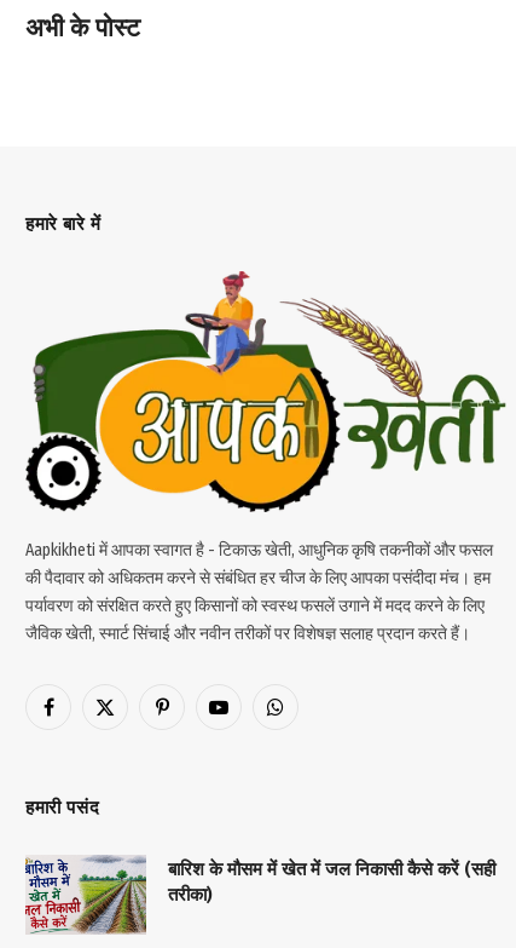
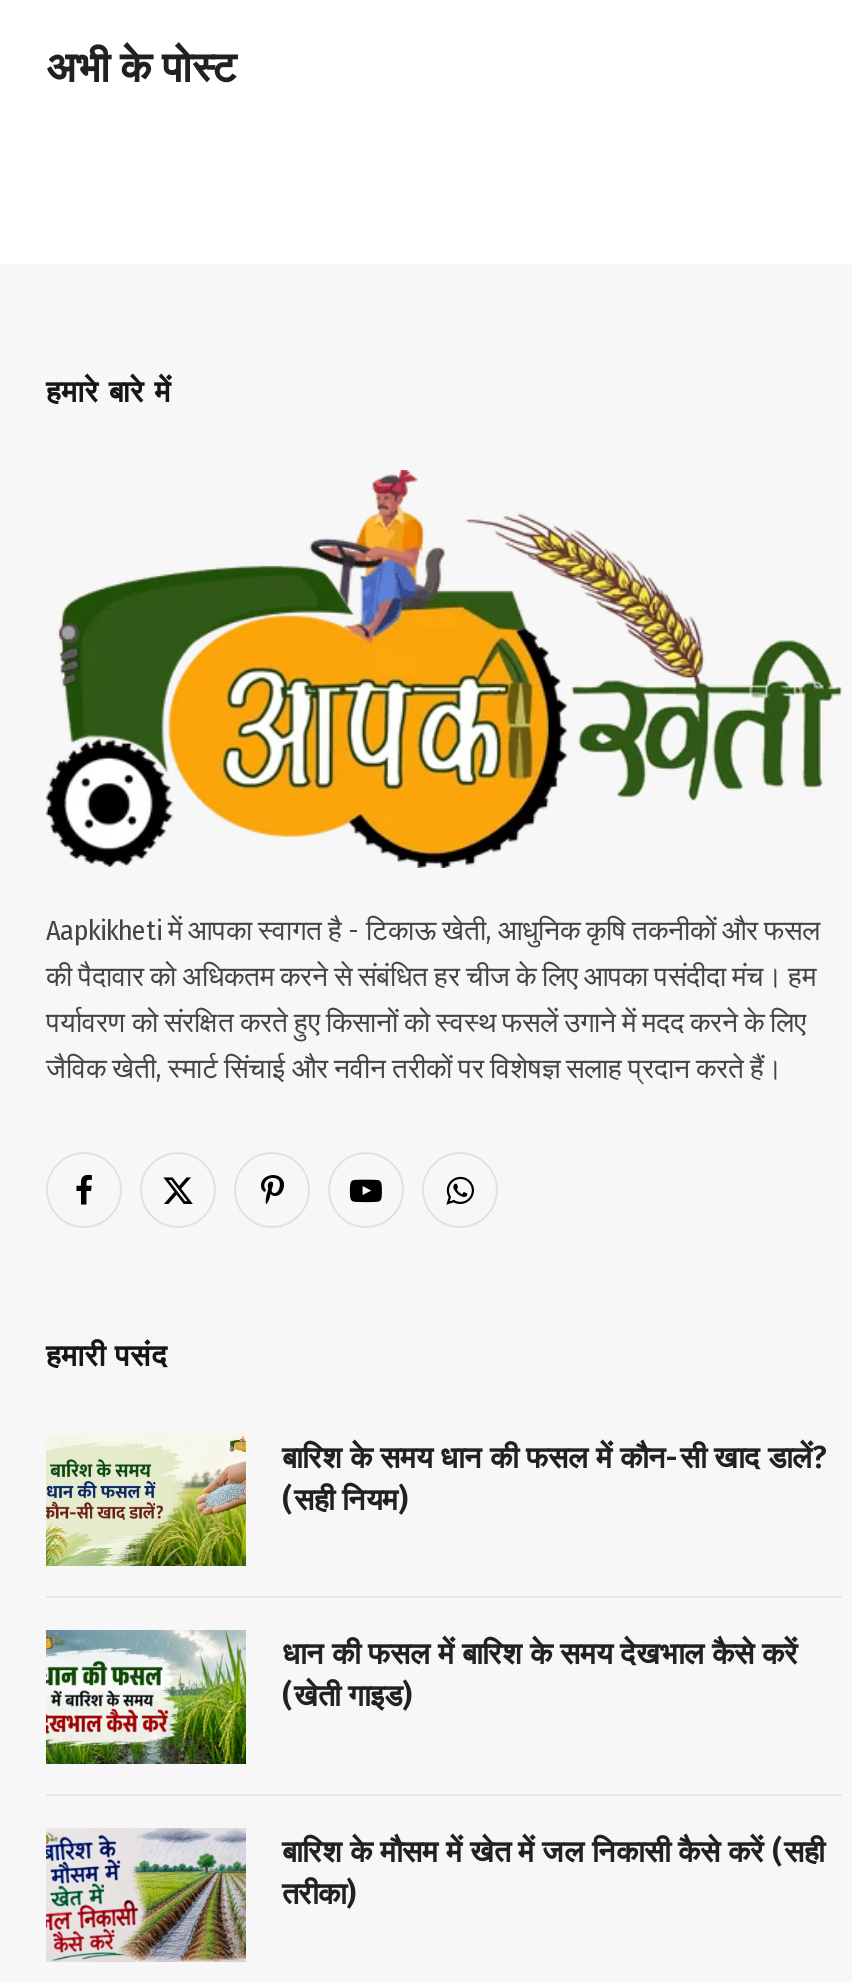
+ [image]
+ बारिश के समय धान की फसल में कौन-सी खाद डालें?
+ (सही नियम)

+ [image]
+ धान की फसल में बारिश के समय देखभाल कैसे करें
+ (खेती गाइड)
